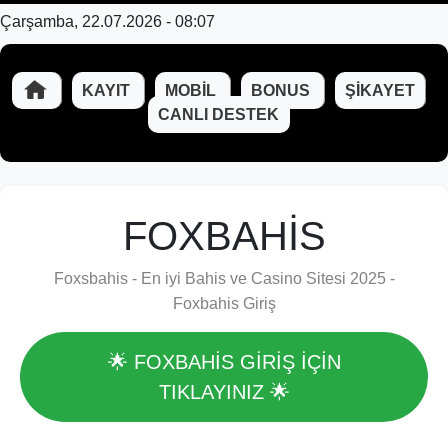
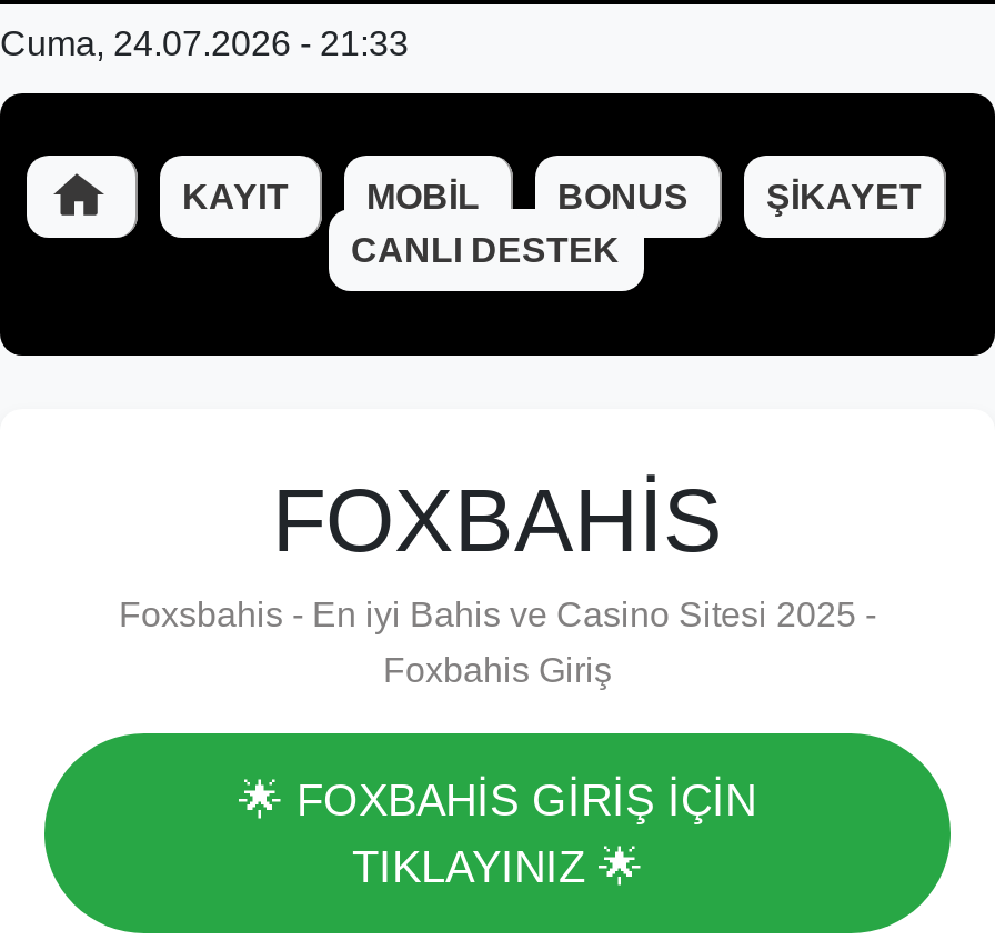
- Çarşamba, 22.07.2026 - 08:07
+ Cuma, 24.07.2026 - 21:33
